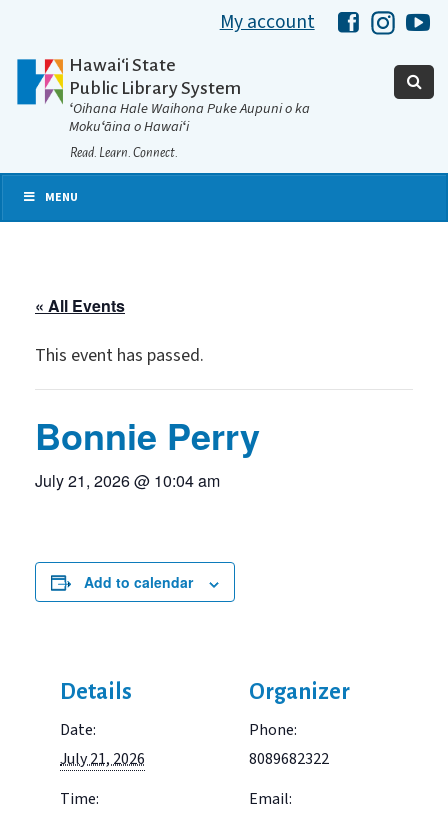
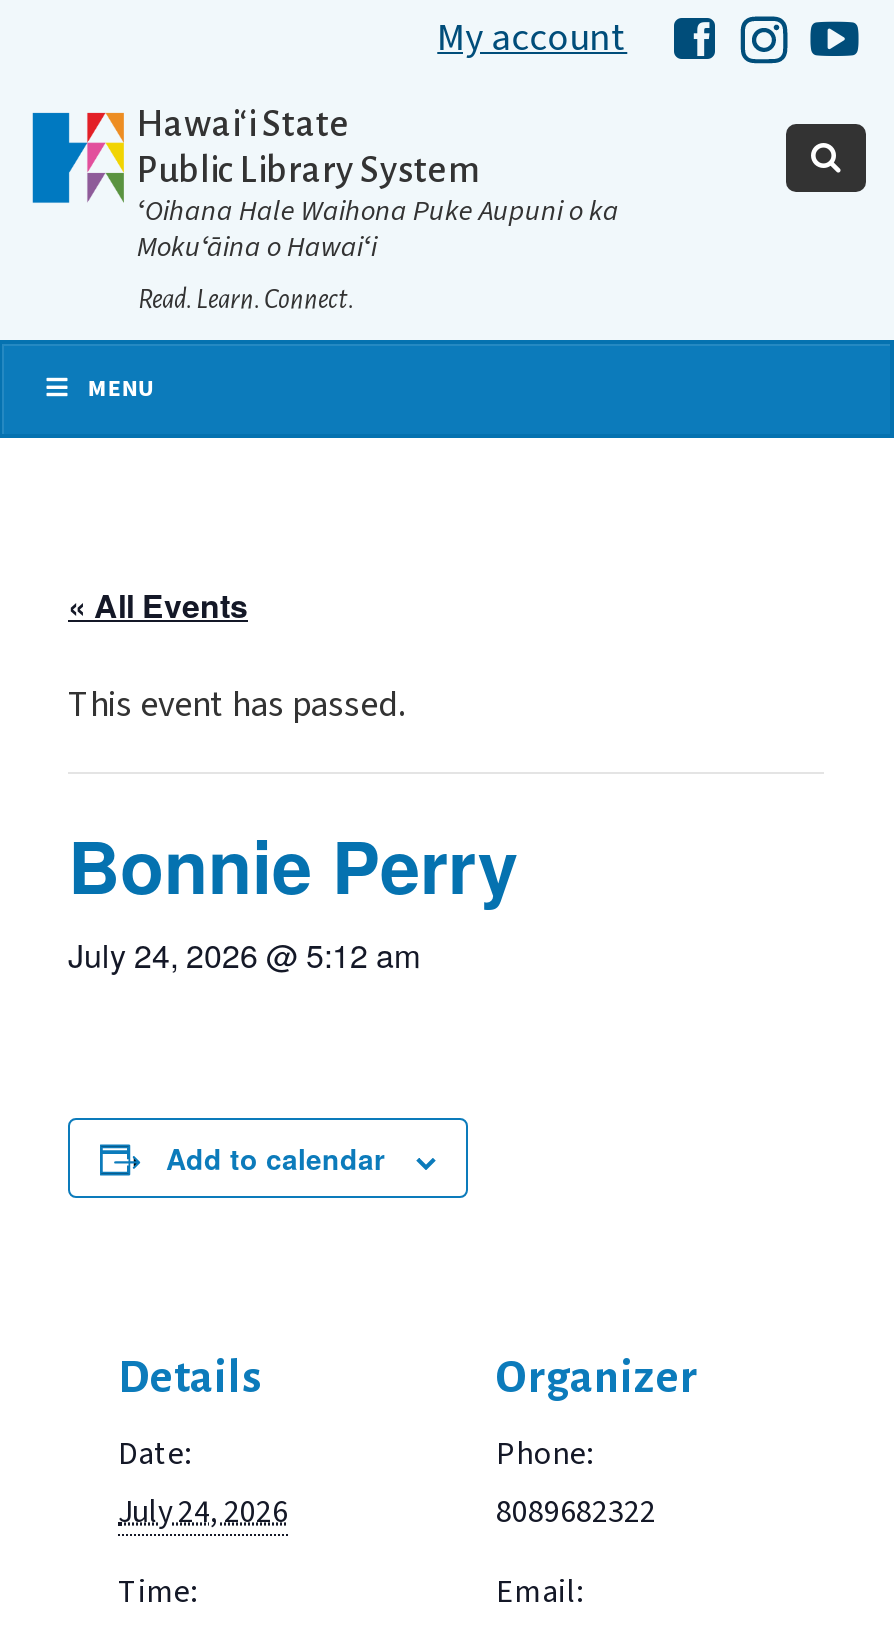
- July 21, 2026 @ 10:04 am
+ July 24, 2026 @ 5:12 am

- July 21, 2026
+ July 24, 2026
